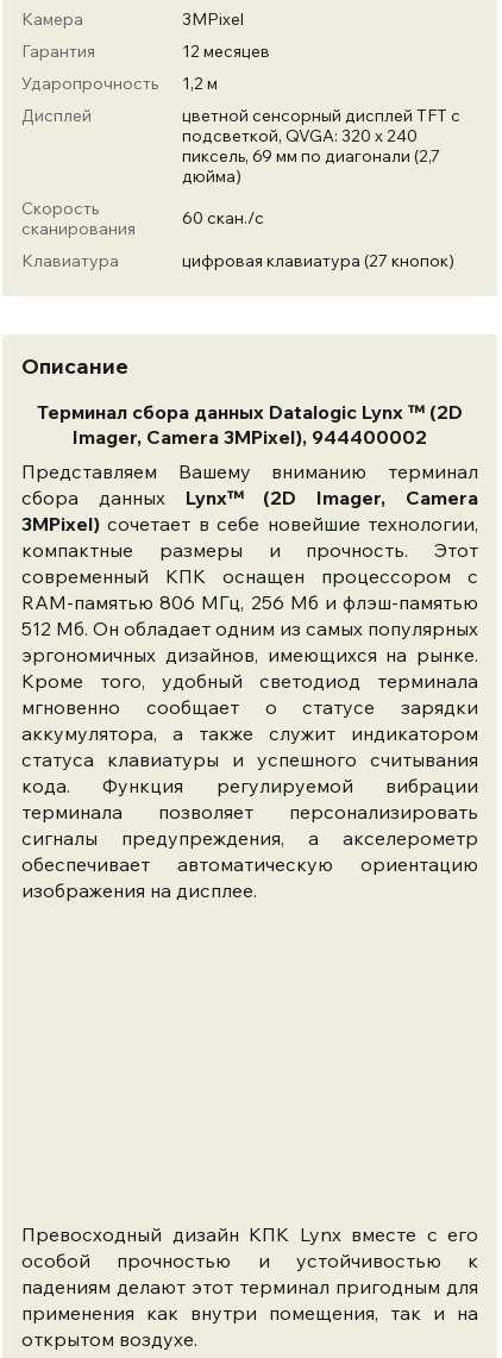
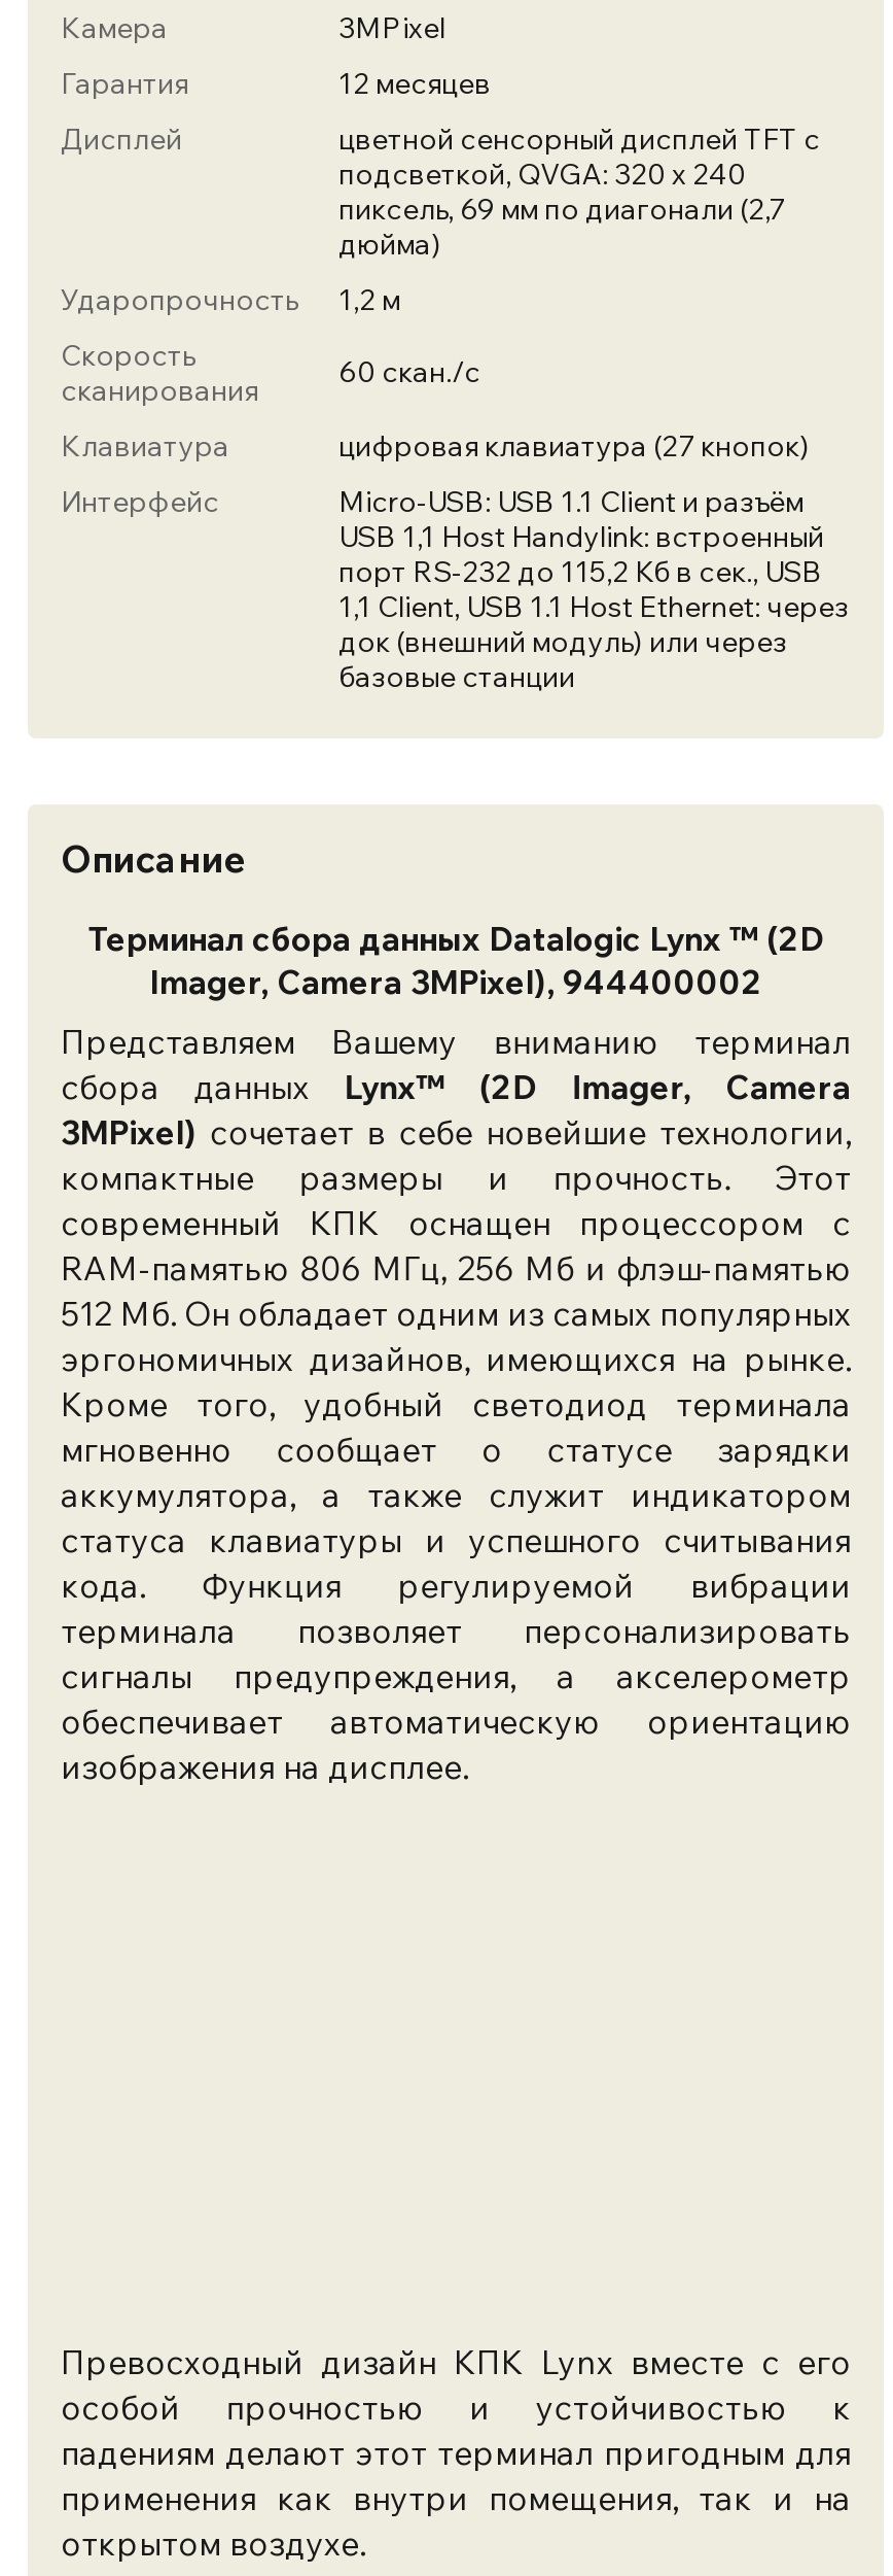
moved down: Ударопрочность | 1,2 м

moved up: Дисплей | цветной сенсорный дисплей TFT с | подсветкой, QVGA: 320 x 240 | пиксель, 69 мм по диагонали (2,7 | дюйма)

+ Интерфейс
+ Micro-USB: USB 1.1 Client и разъём
+ USB 1,1 Host Handylink: встроенный
+ порт RS-232 до 115,2 Кб в сек., USB
+ 1,1 Client, USB 1.1 Host Ethernet: через
+ док (внешний модуль) или через
+ базовые станции
